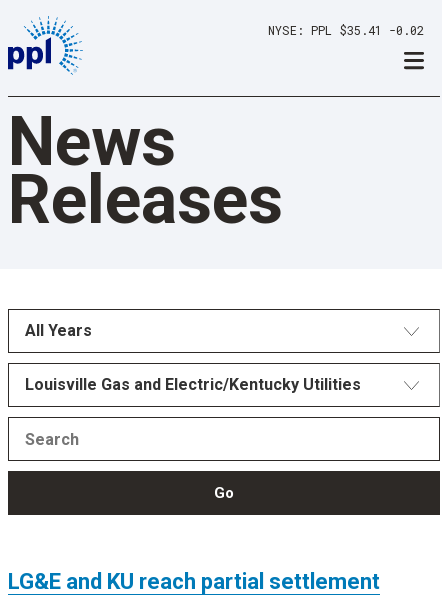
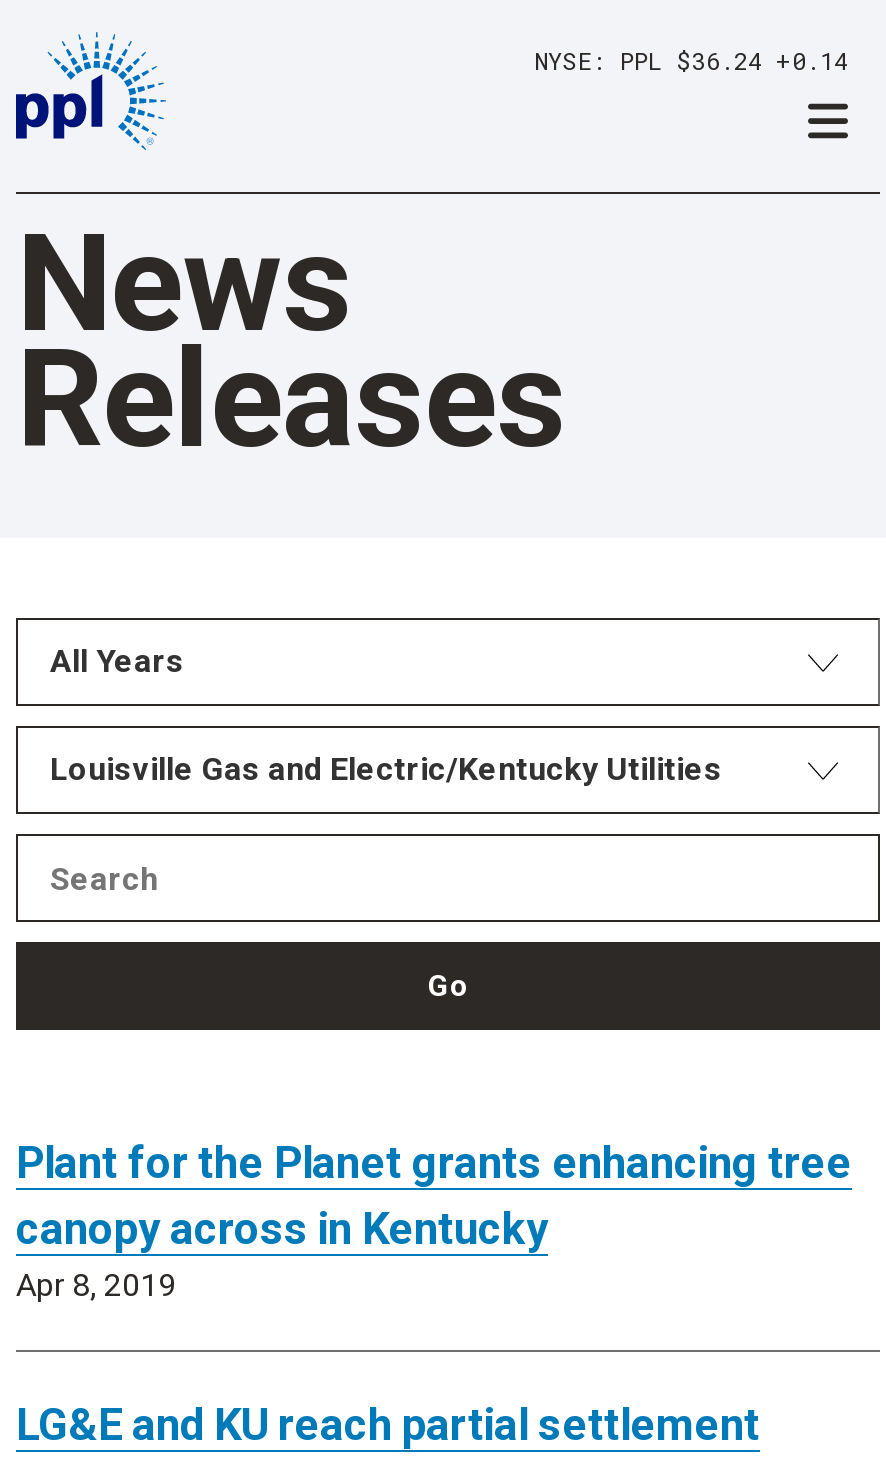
- PPL $35.41 -0.02
+ PPL $36.24
+ 0.14

+ Plant for the Planet grants enhancing tree
+ canopy across in Kentucky
+ Apr 8, 2019
